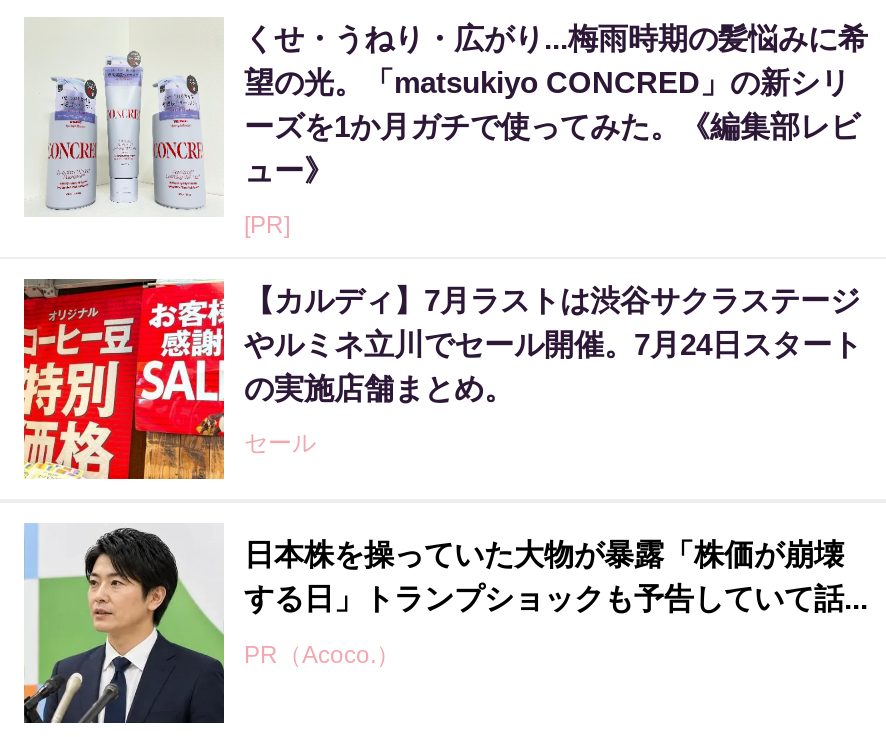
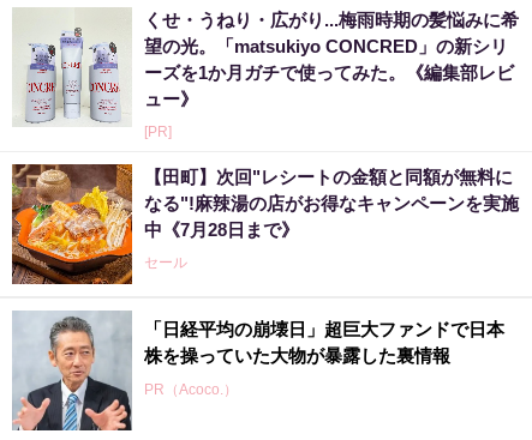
- [image]
- 【カルディ】7月ラストは渋谷サクラステージ
- やルミネ立川でセール開催。7月24日スタート
- の実施店舗まとめ。
+ [image]
+ 【田町】次回"レシートの金額と同額が無料に
+ なる"!麻辣湯の店がお得なキャンペーンを実施
+ 中《7月28日まで》

- [image]
- 日本株を操っていた大物が暴露「株価が崩壊
- する日」トランプショックも予告していて話...
+ [image]
+ 「日経平均の崩壊日」超巨大ファンドで日本
+ 株を操っていた大物が暴露した裏情報
